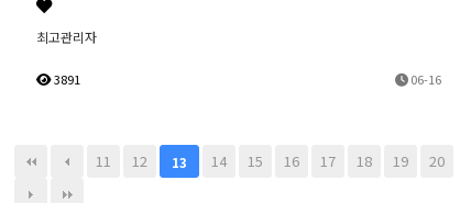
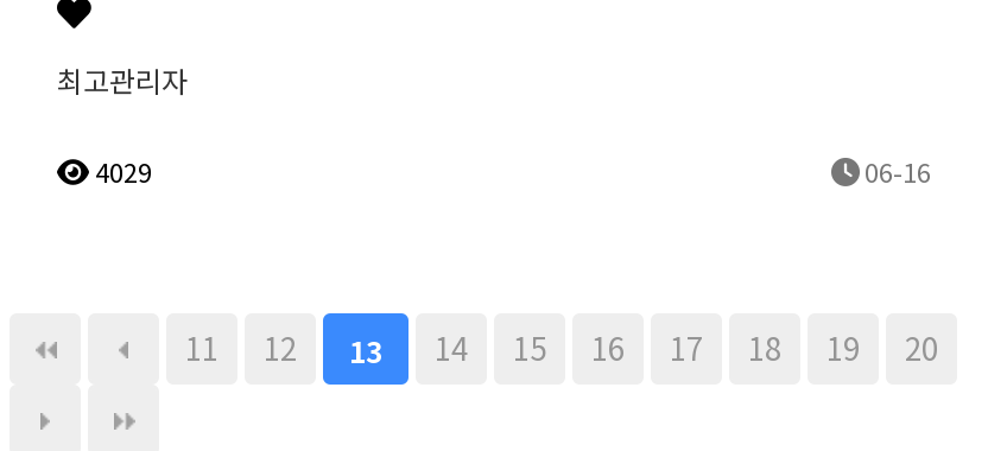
- 3891
+ 4029
